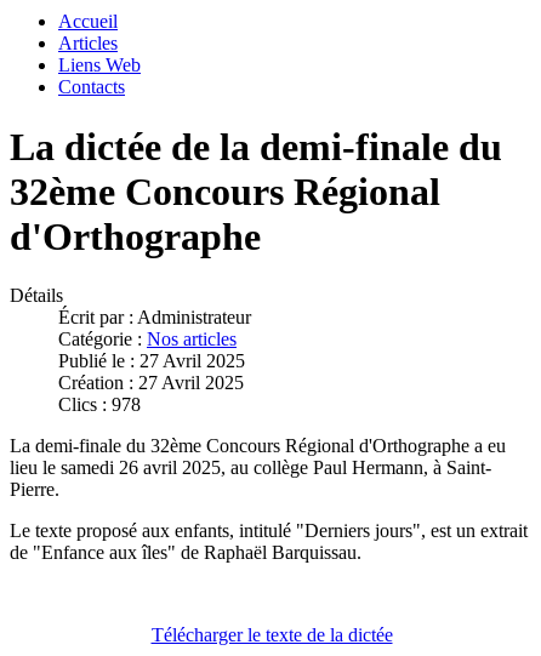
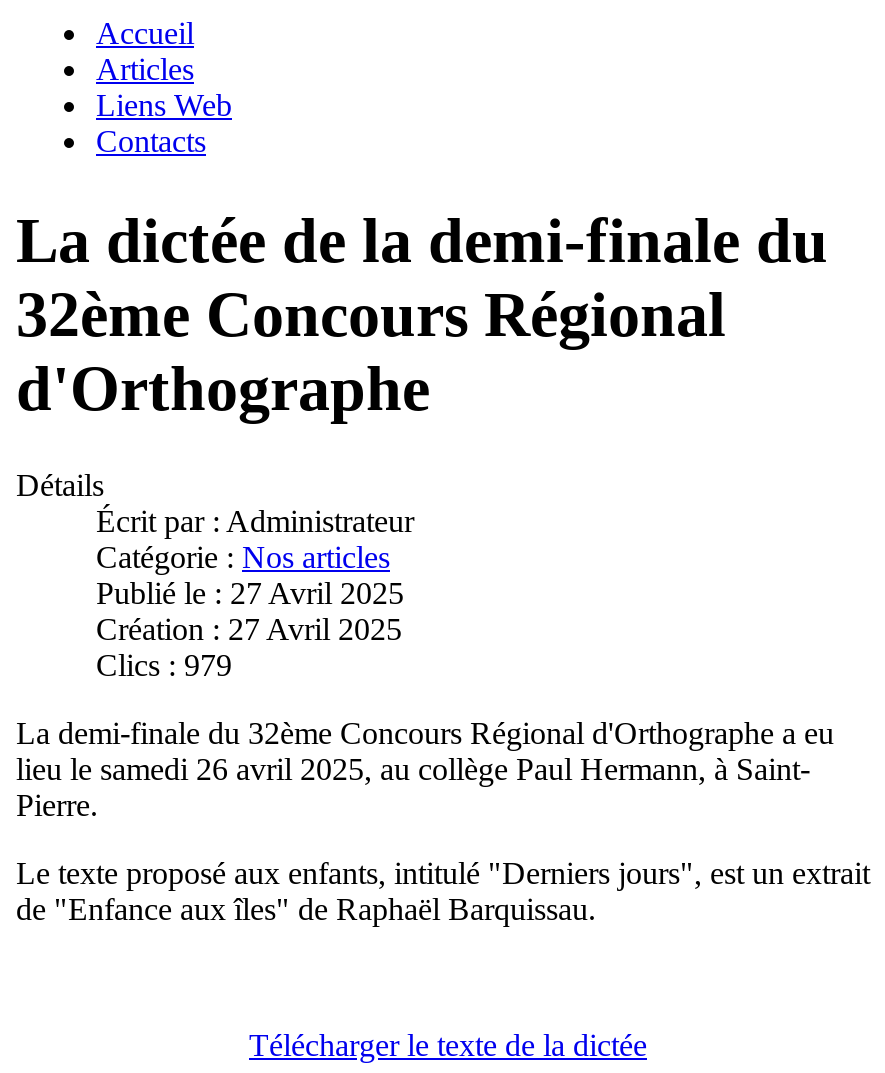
- Clics : 978
+ Clics : 979
